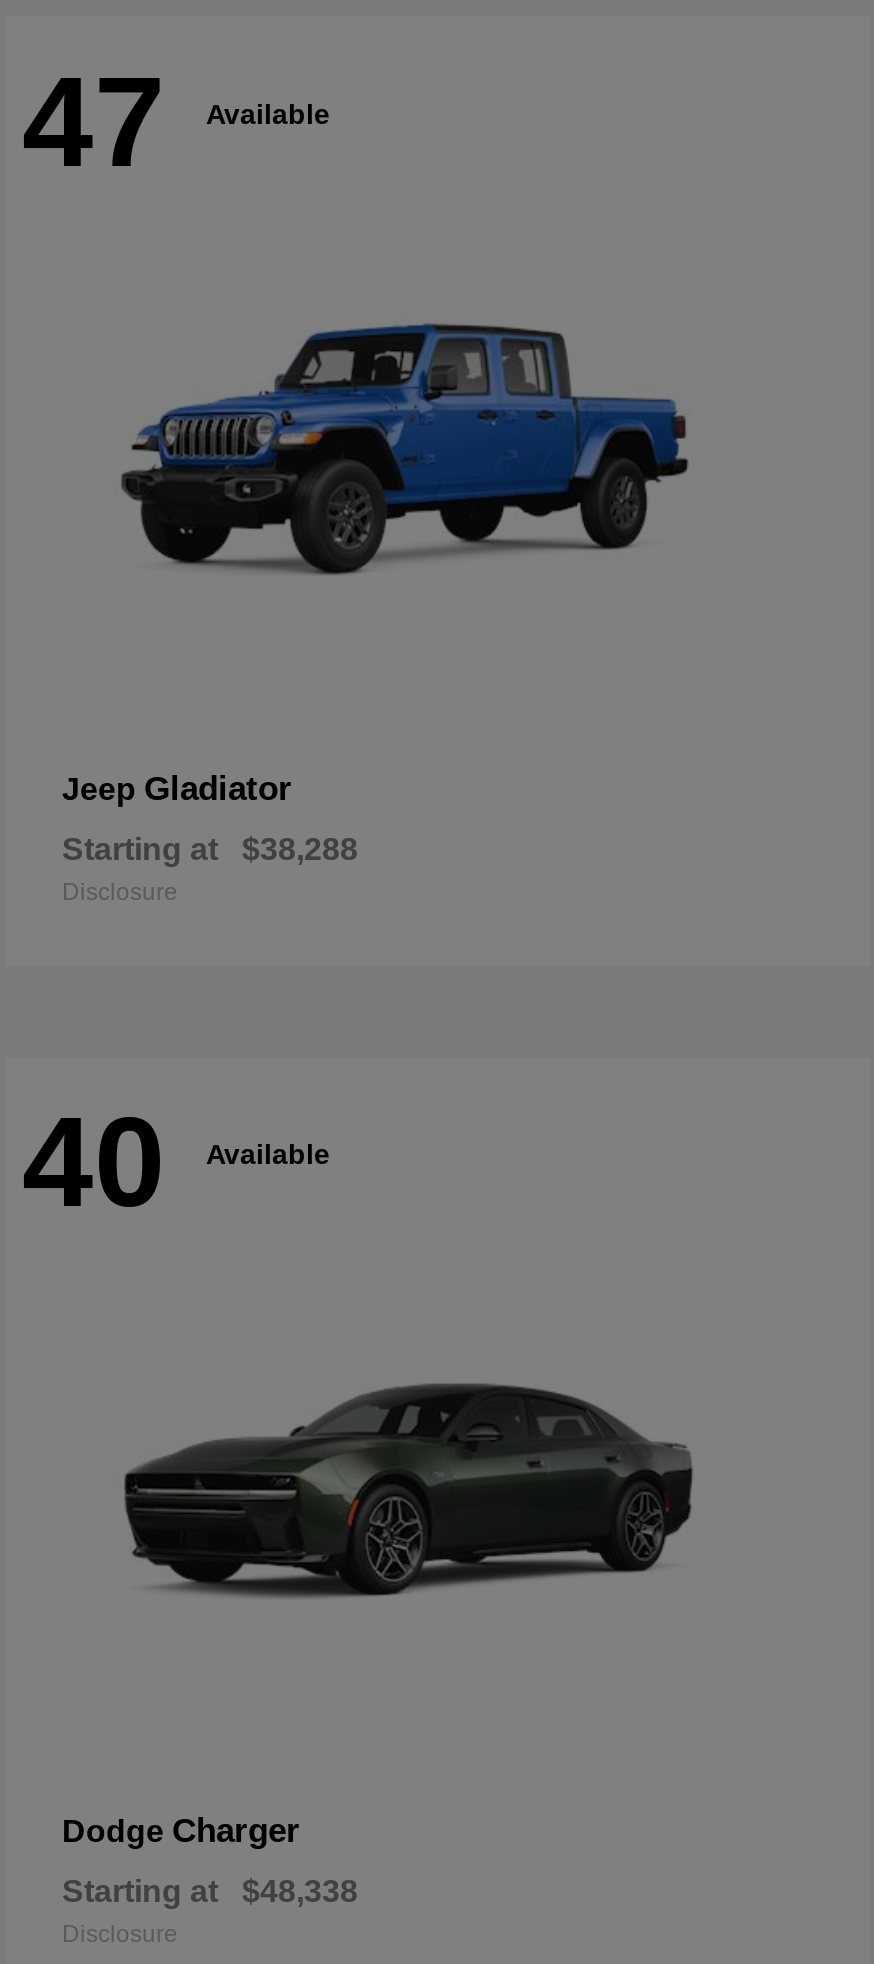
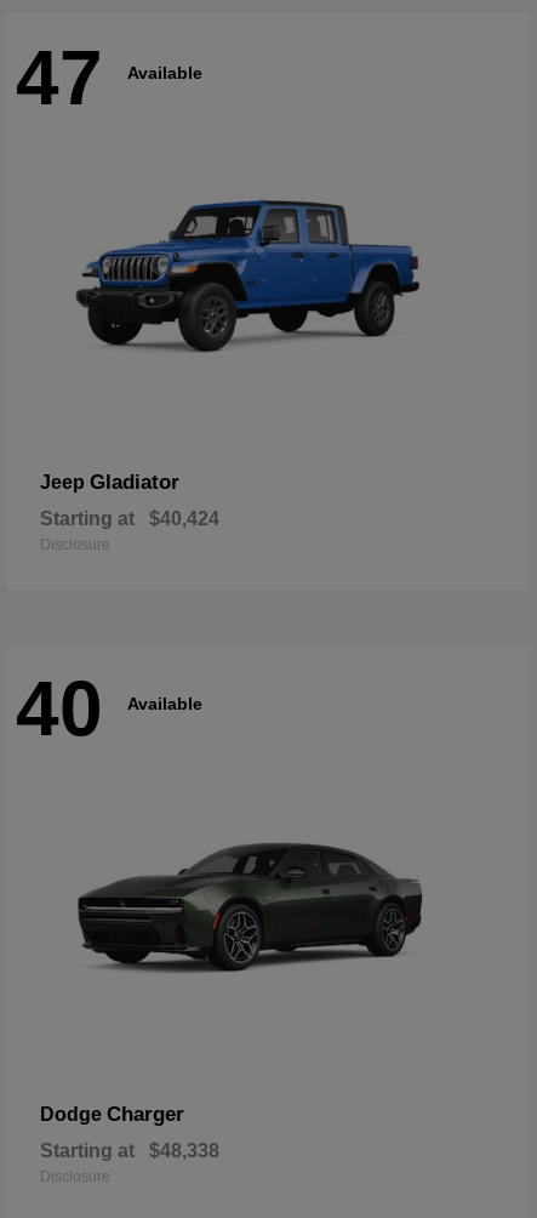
- Starting at $38,288
+ Starting at $40,424
